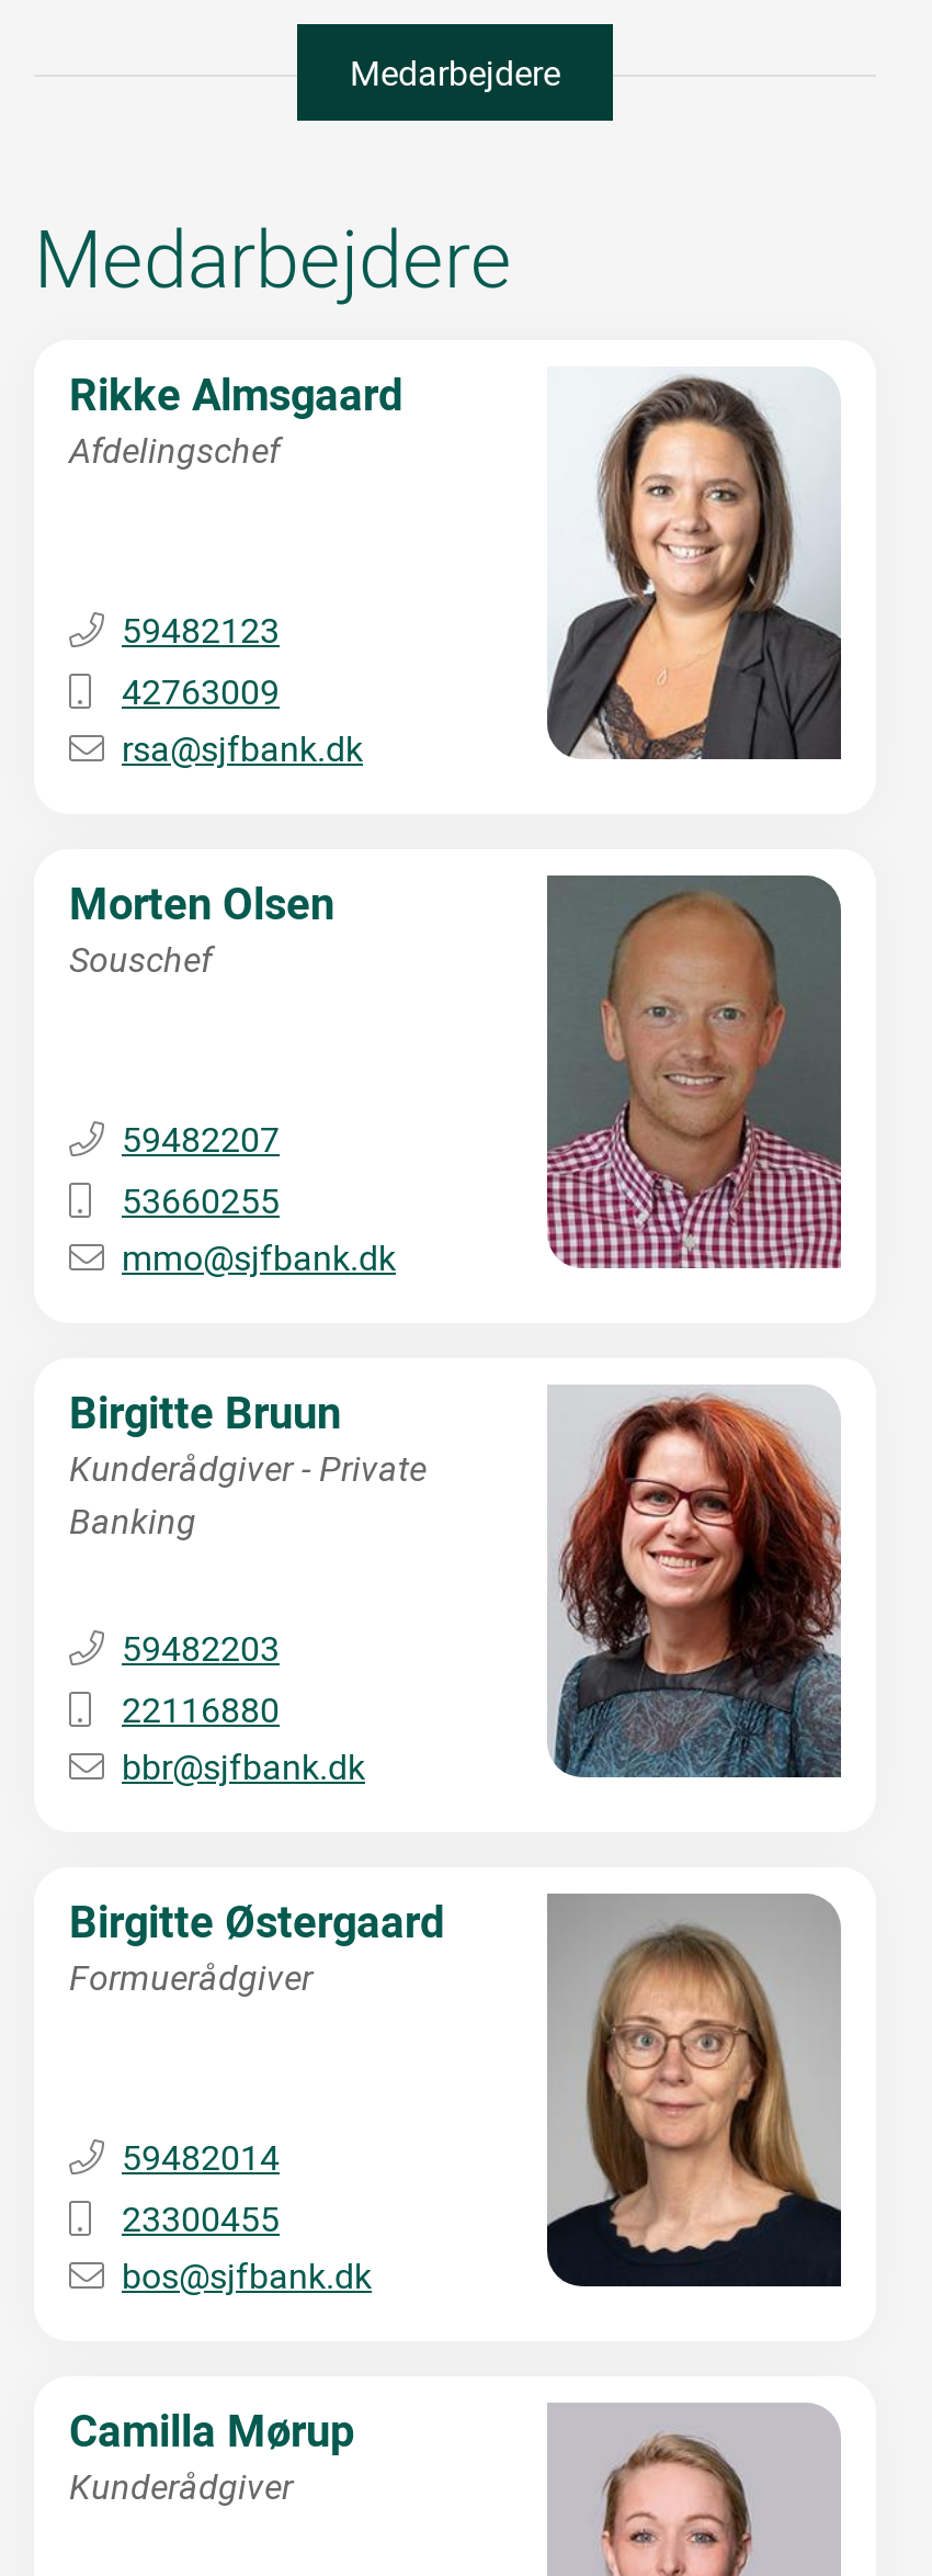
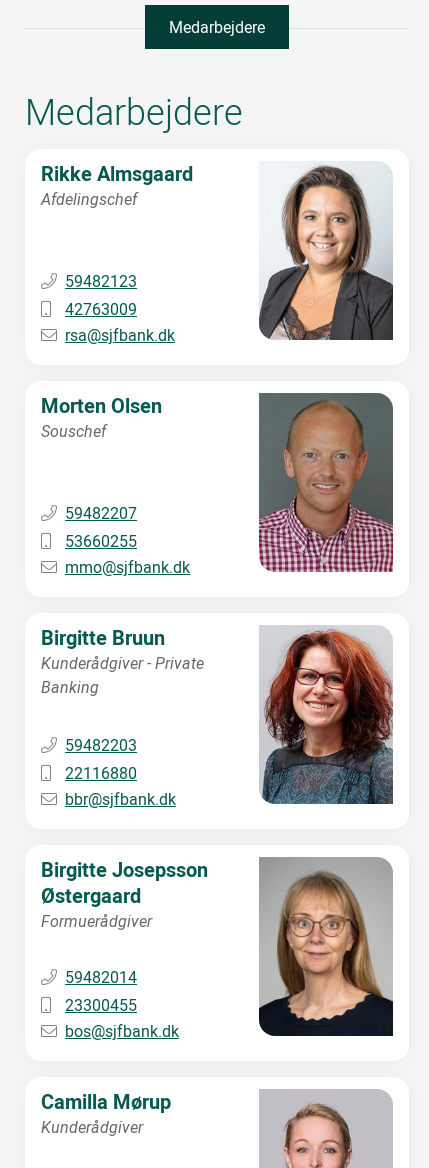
- Birgitte Østergaard
+ Birgitte Josepsson
+ Østergaard

moved down: Formuerådgiver
